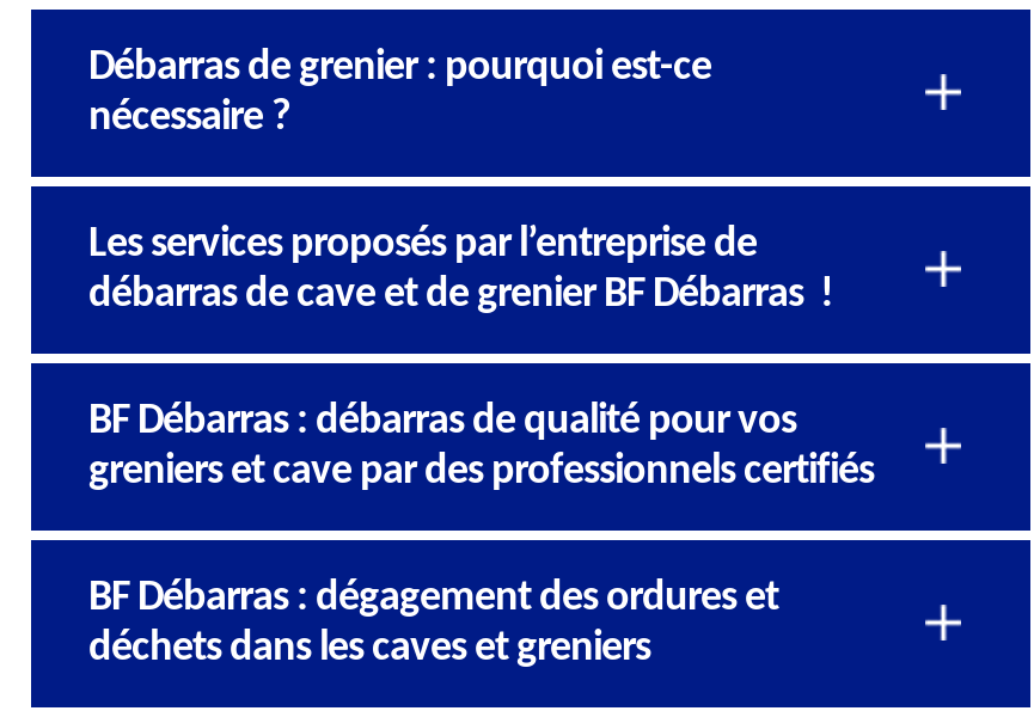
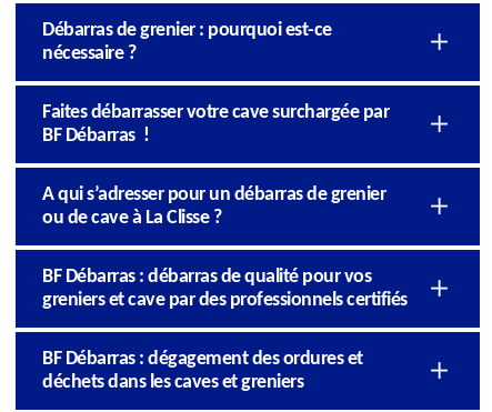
- Les services proposés par l’entreprise de
- débarras de cave et de grenier BF Débarras !
+ Faites débarrasser votre cave surchargée par
+ BF Débarras !
+ A qui s’adresser pour un débarras de grenier
+ ou de cave à La Clisse ?
